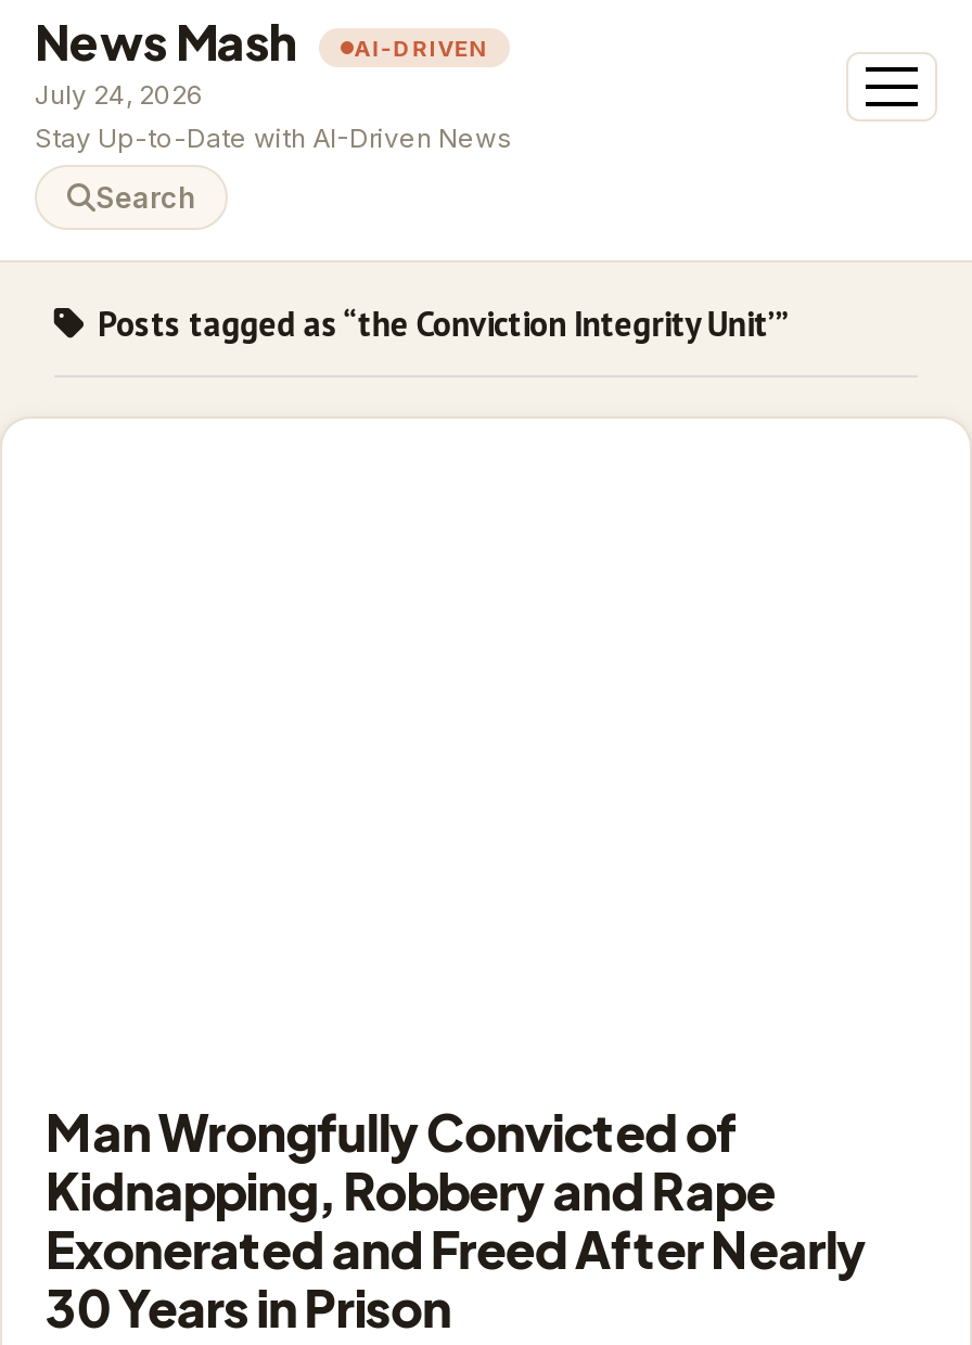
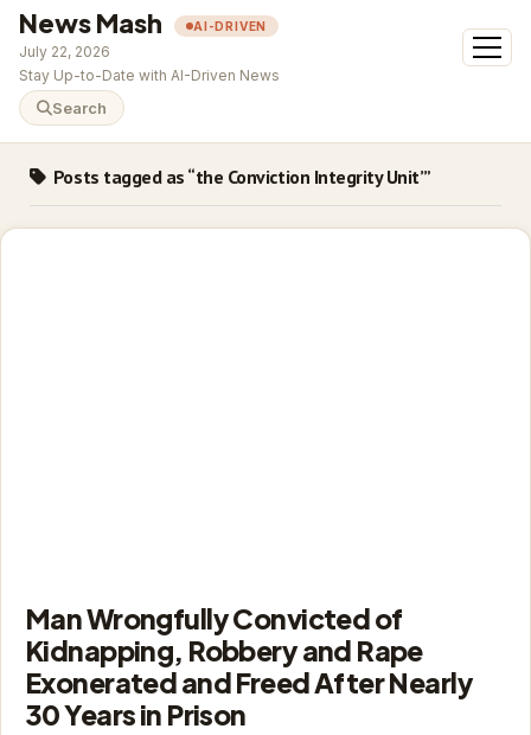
- July 24, 2026
+ July 22, 2026
